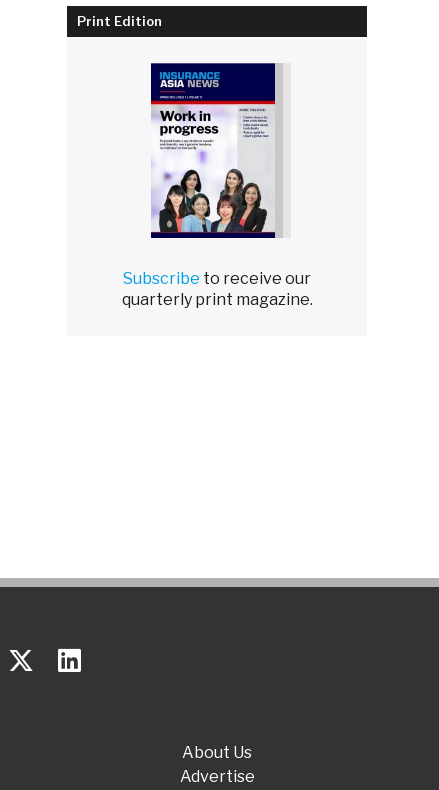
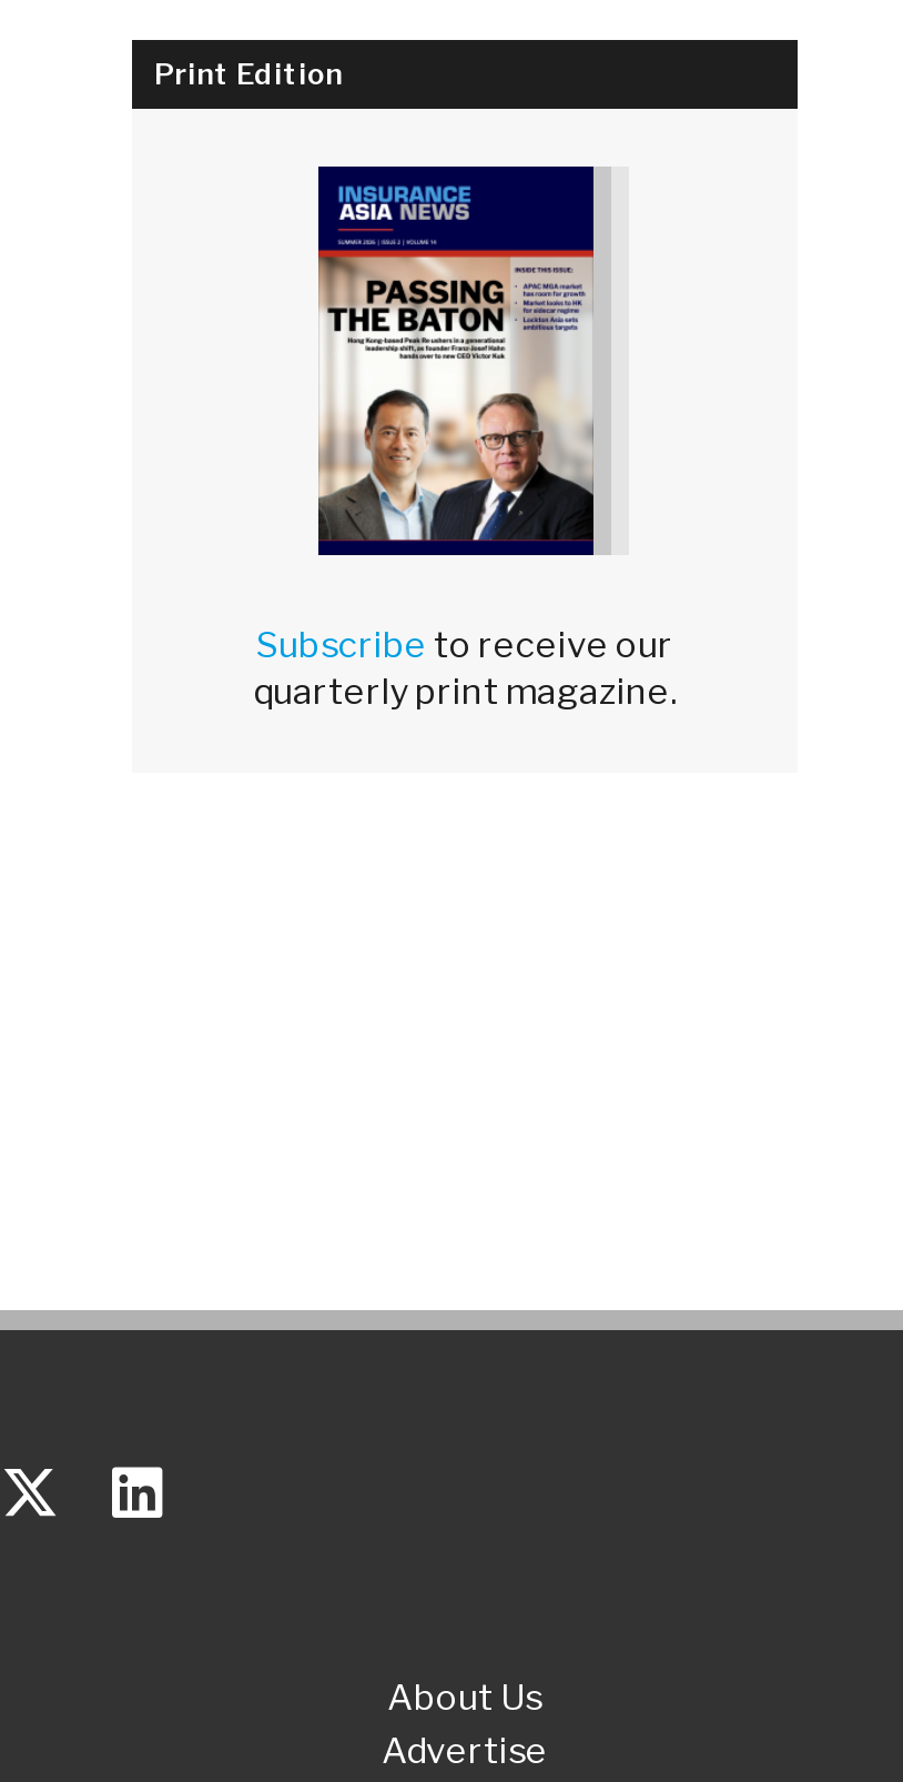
- [image]
+ [image]
